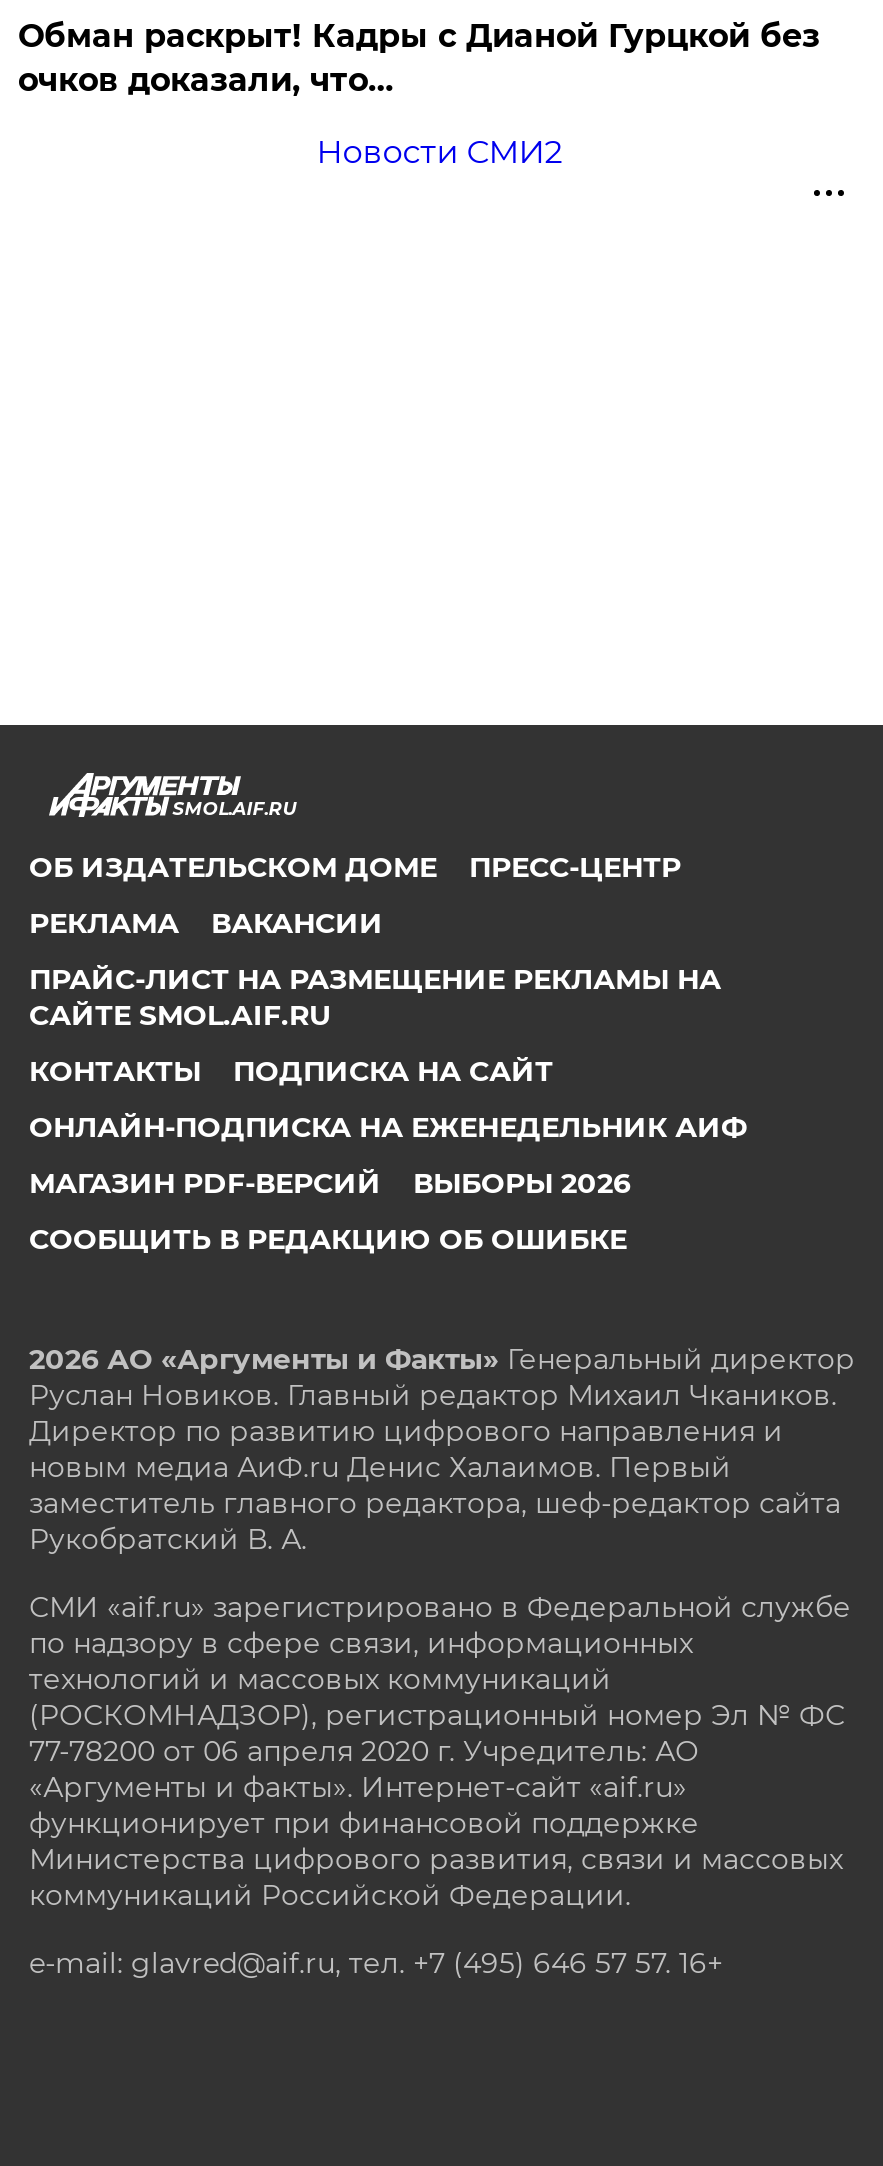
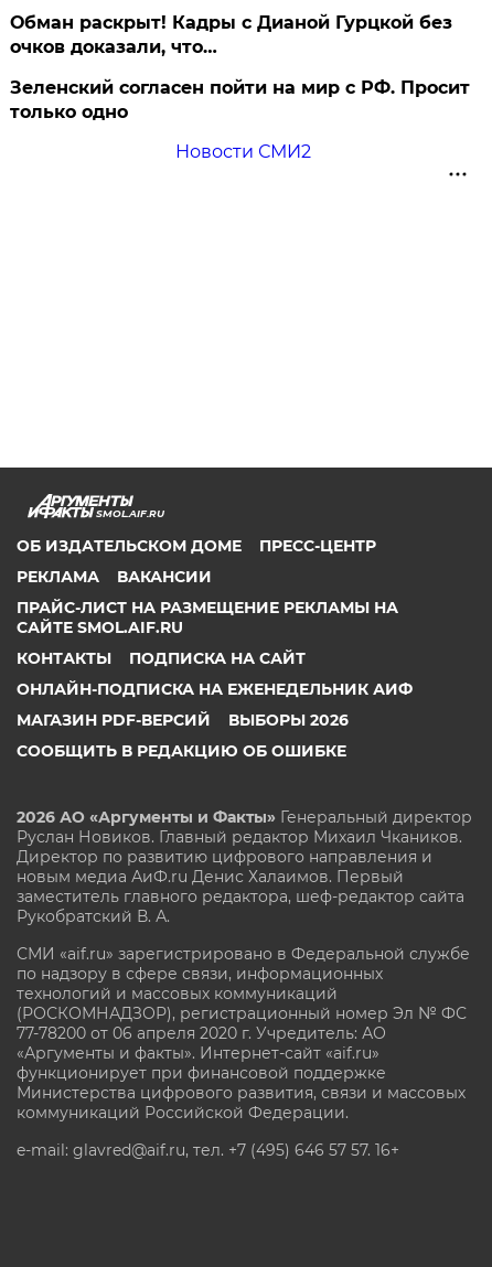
+ Зеленский согласен пойти на мир с РФ. Просит
+ только одно
